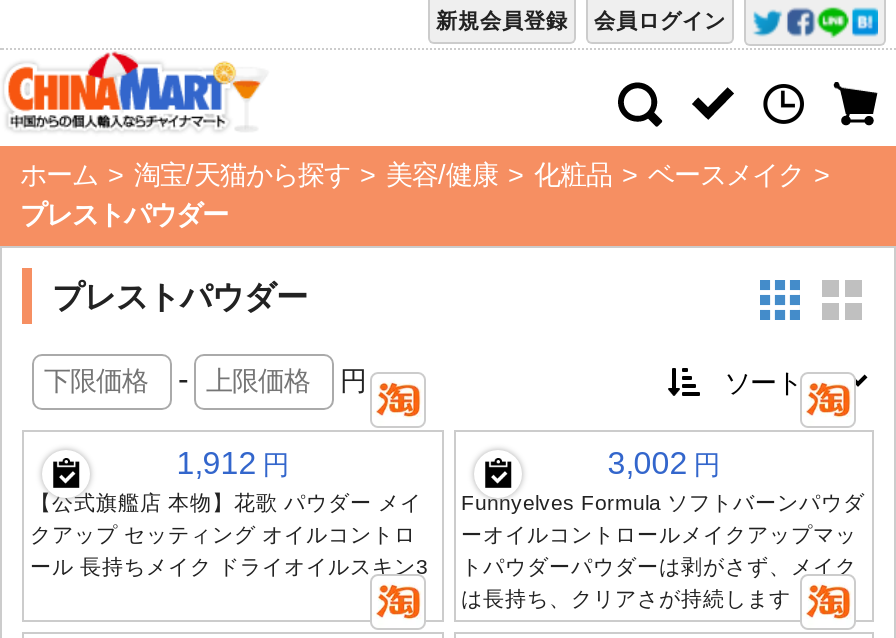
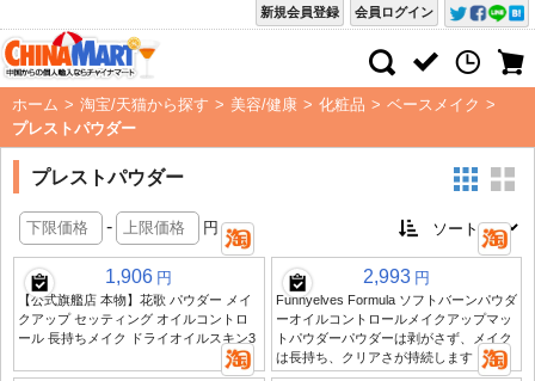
- 1,912 円
+ 1,906 円

- 3,002 円
+ 2,993 円
